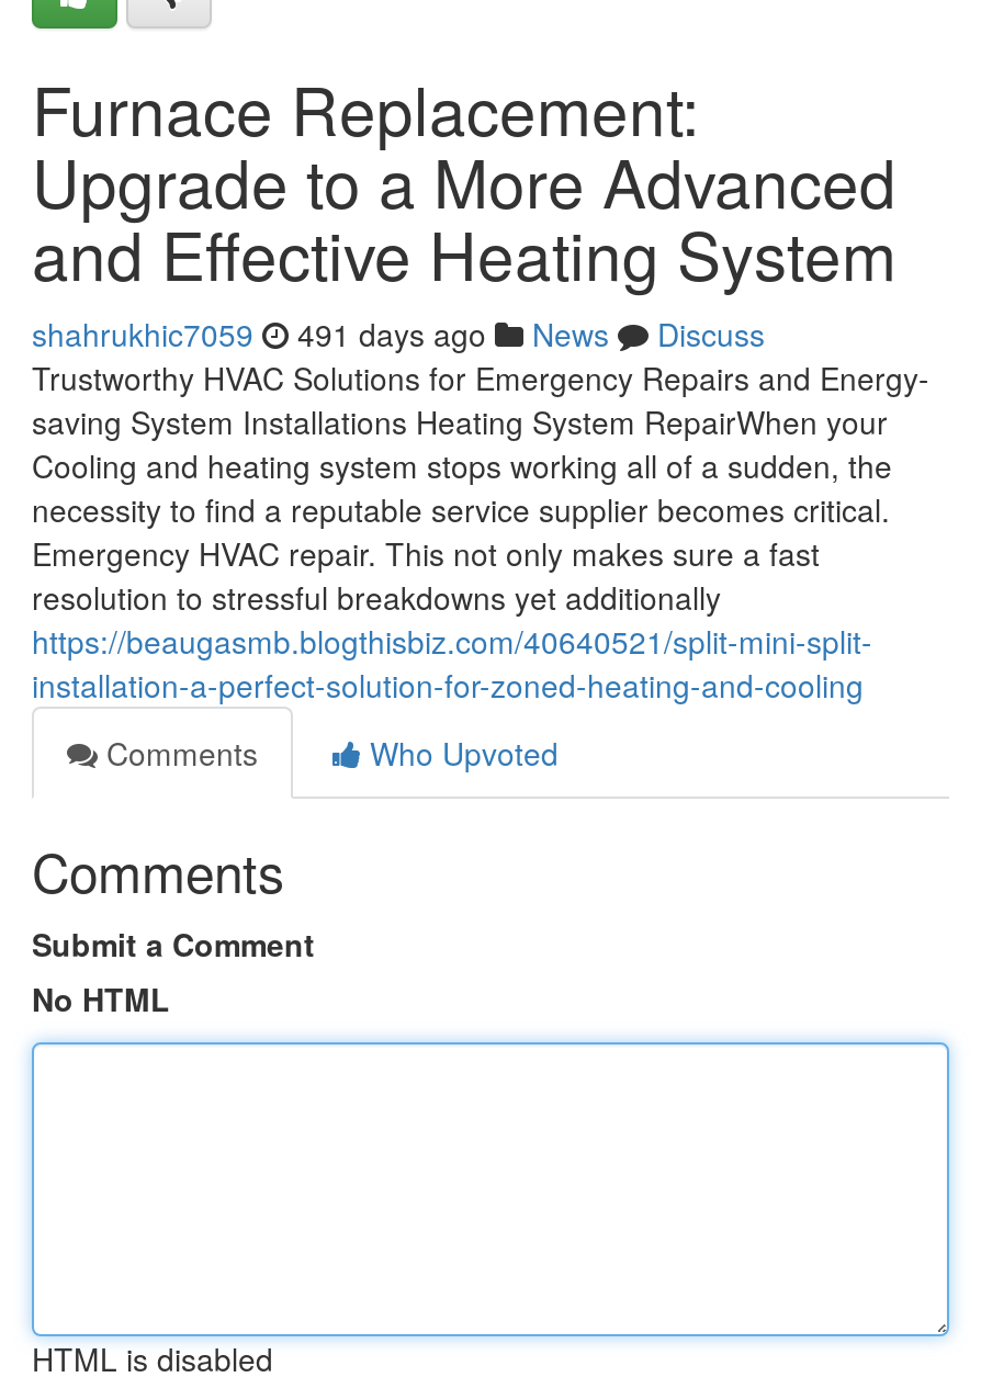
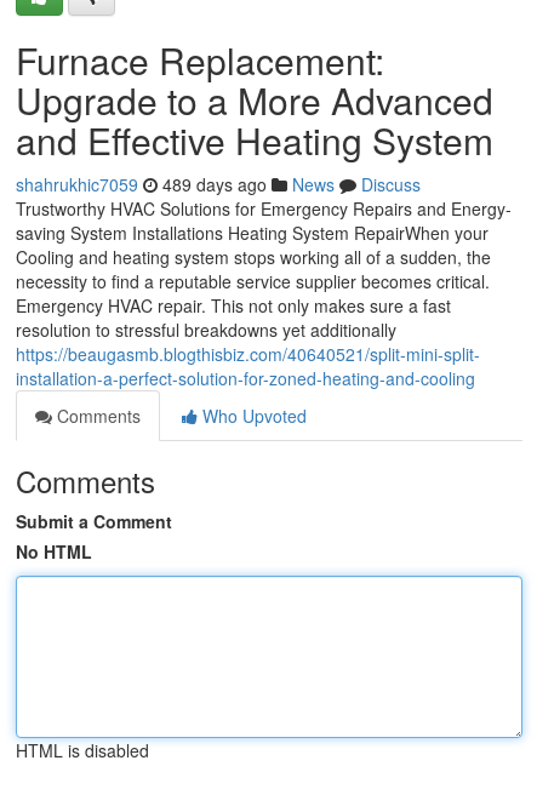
- shahrukhic7059 491 days ago News Discuss
+ shahrukhic7059 489 days ago News Discuss
